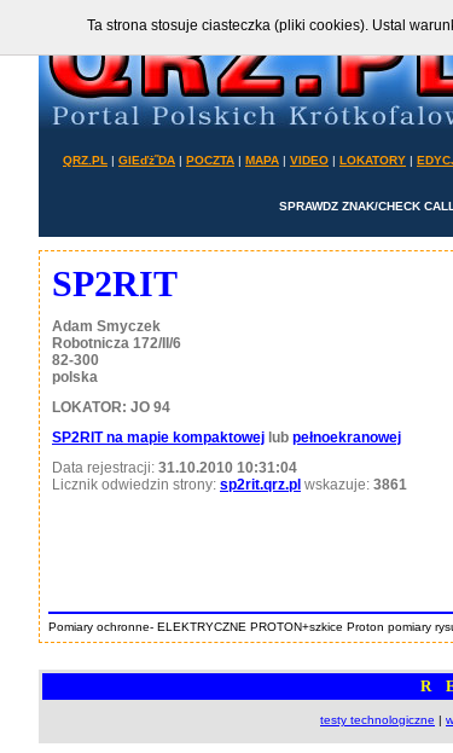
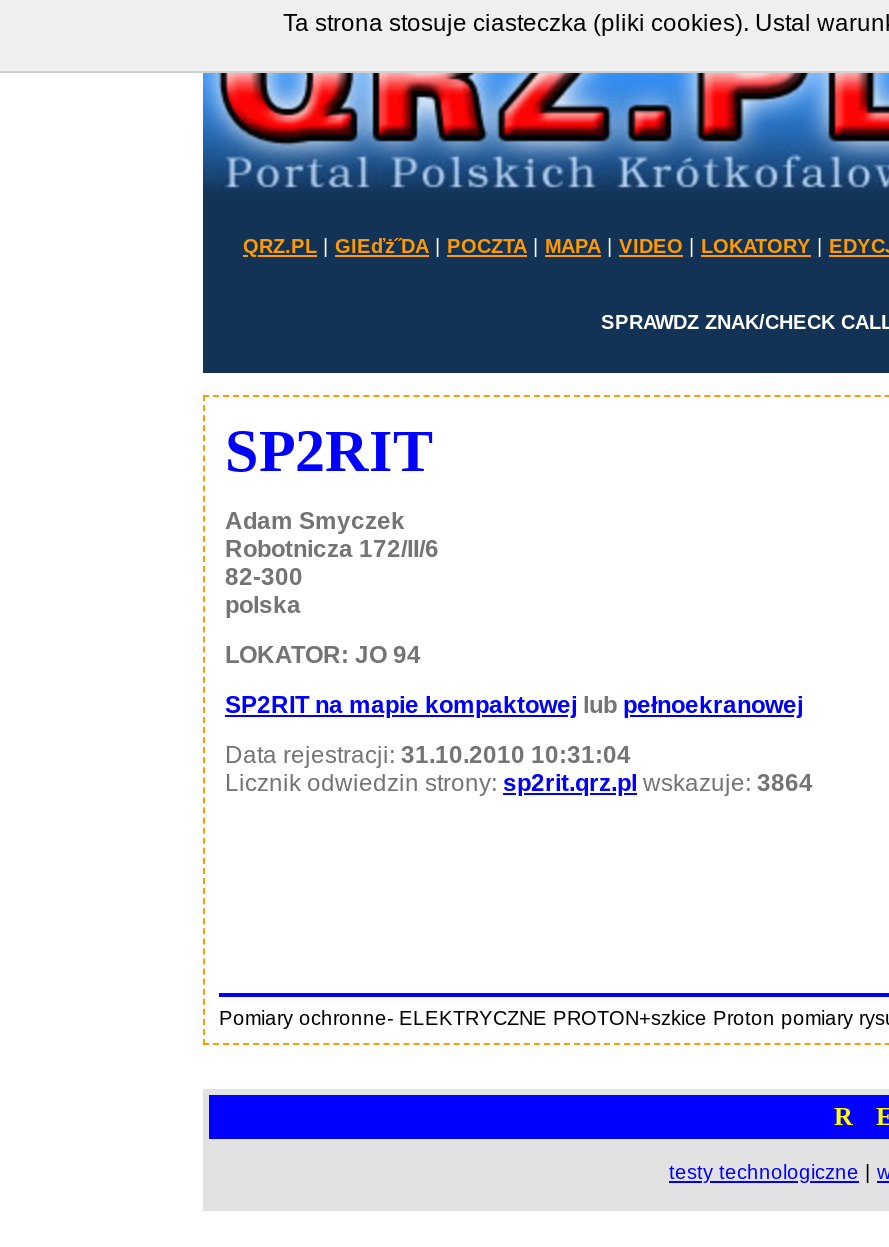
- Licznik odwiedzin strony: sp2rit.qrz.pl wskazuje: 3861
+ Licznik odwiedzin strony: sp2rit.qrz.pl wskazuje: 3864
